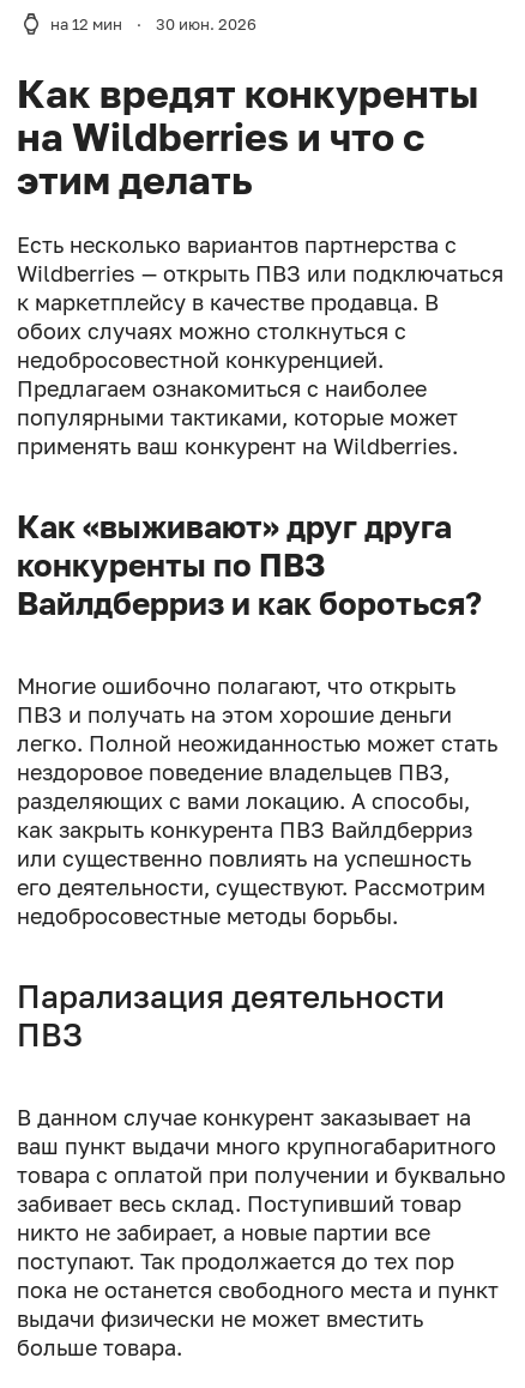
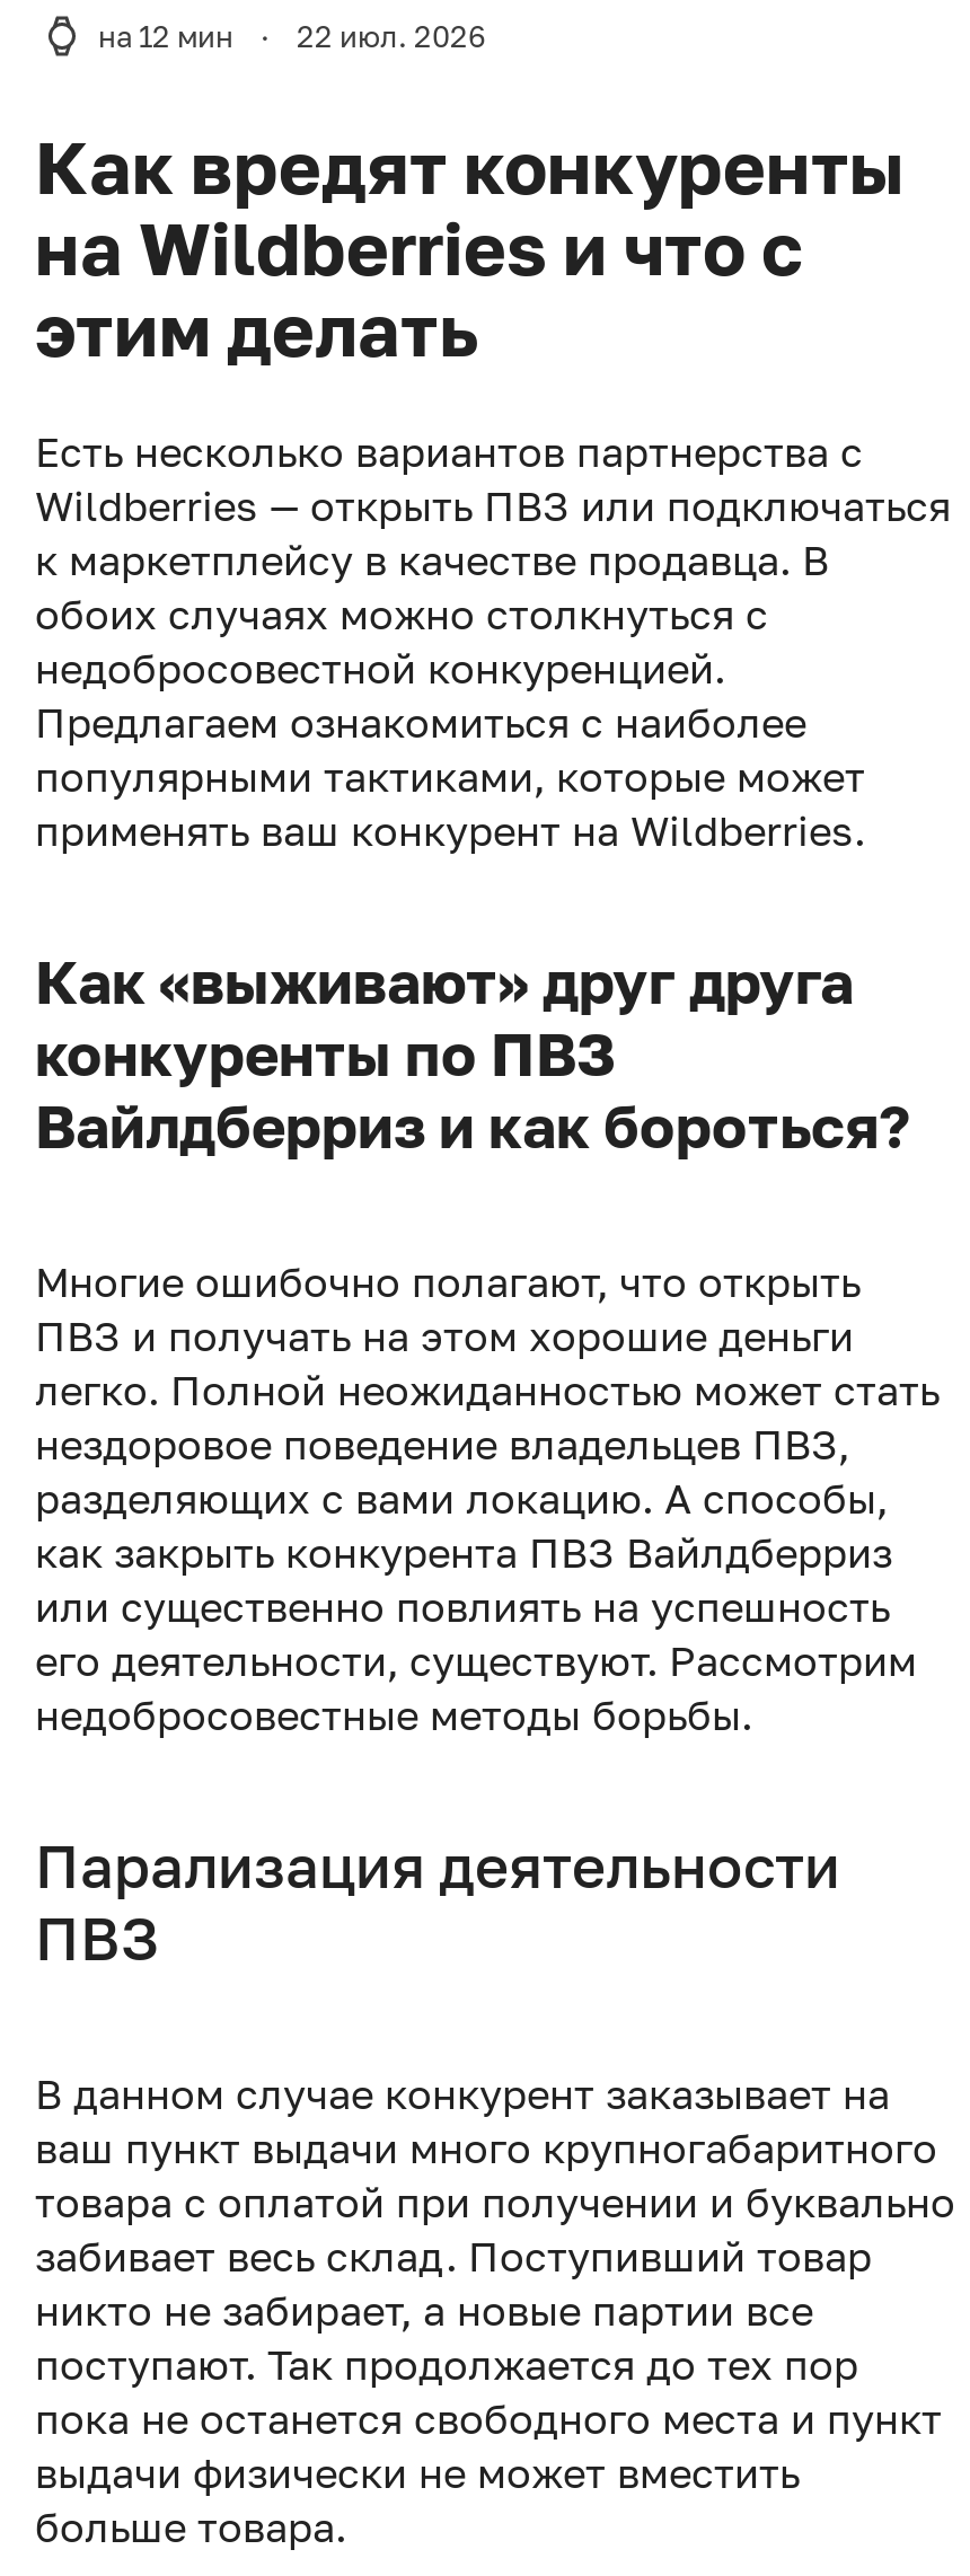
- 30 июн. 2026
+ 22 июл. 2026
